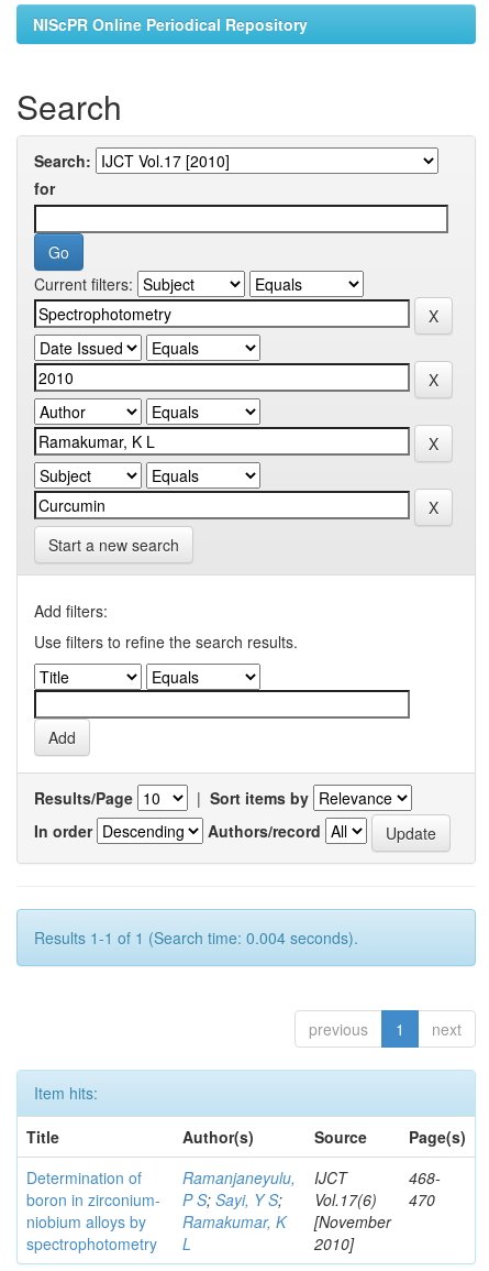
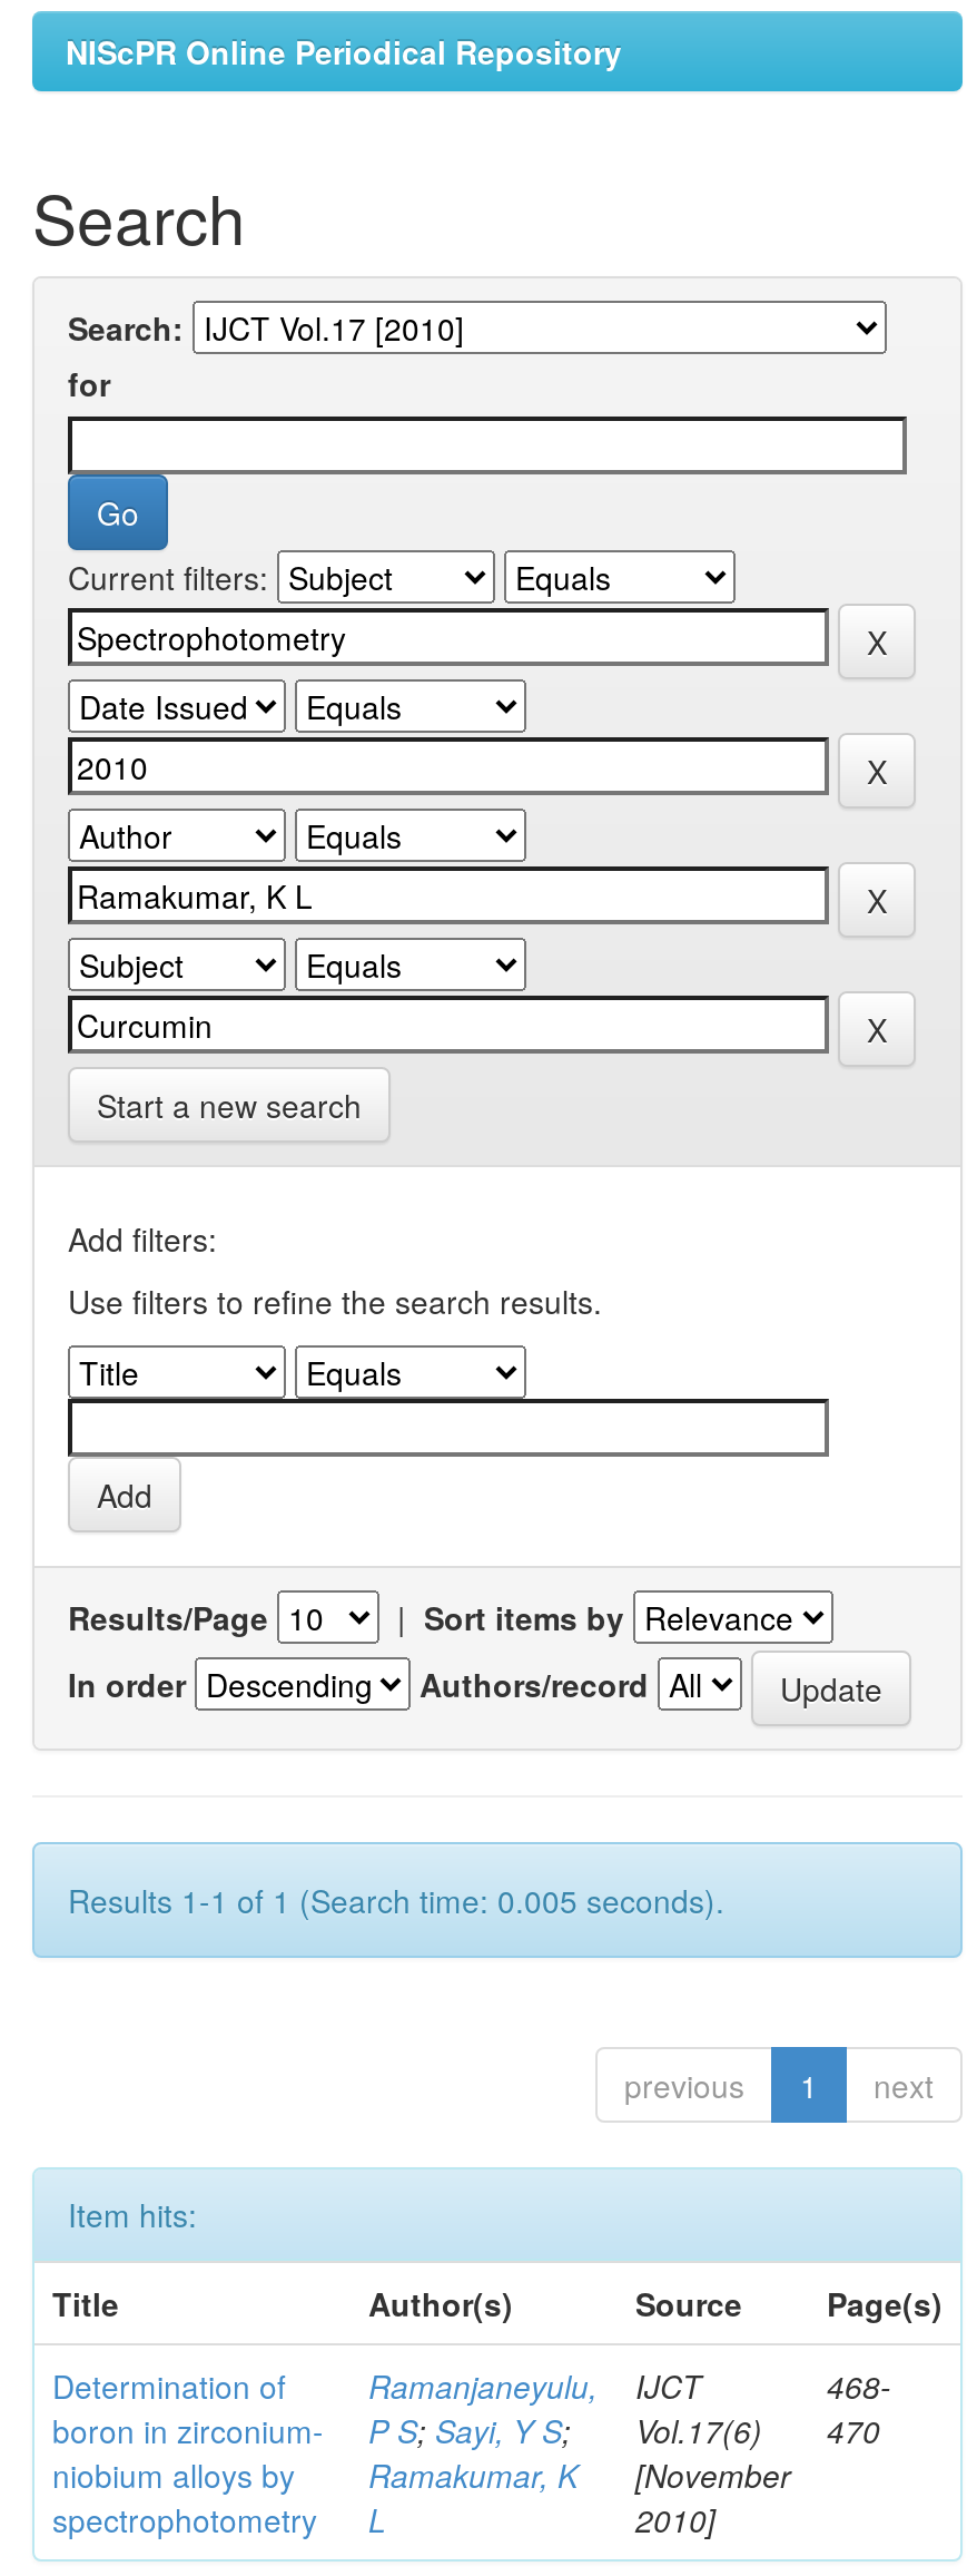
- Results 1-1 of 1 (Search time: 0.004 seconds).
+ Results 1-1 of 1 (Search time: 0.005 seconds).
